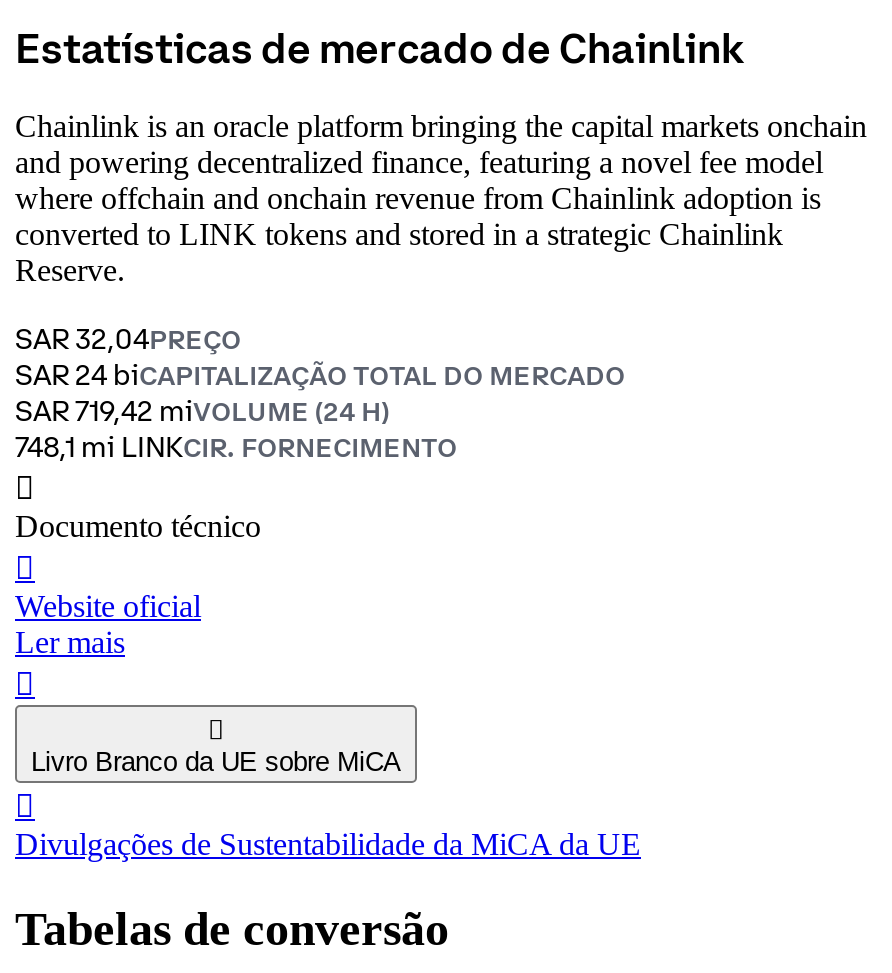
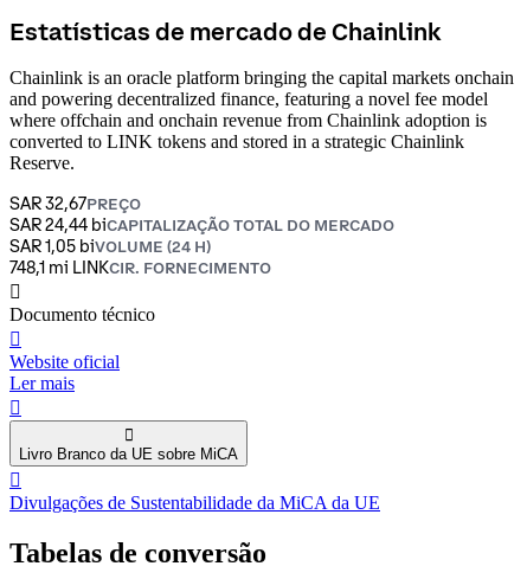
- SAR 32,04PREÇO
+ SAR 32,67PREÇO

- SAR 24 biCAPITALIZAÇÃO TOTAL DO MERCADO
+ SAR 24,44 biCAPITALIZAÇÃO TOTAL DO MERCADO

- SAR 719,42 miVOLUME (24 H)
+ SAR 1,05 biVOLUME (24 H)
